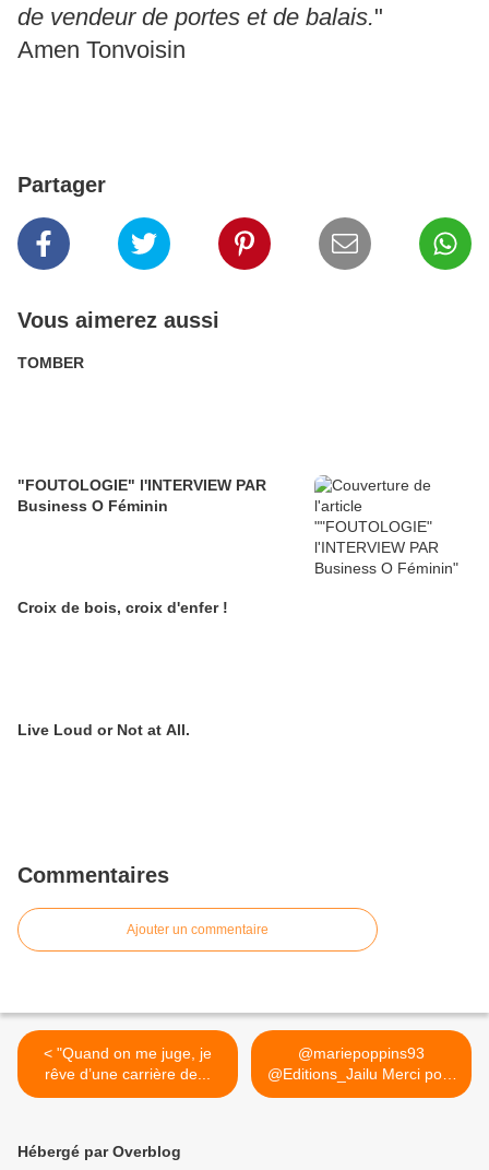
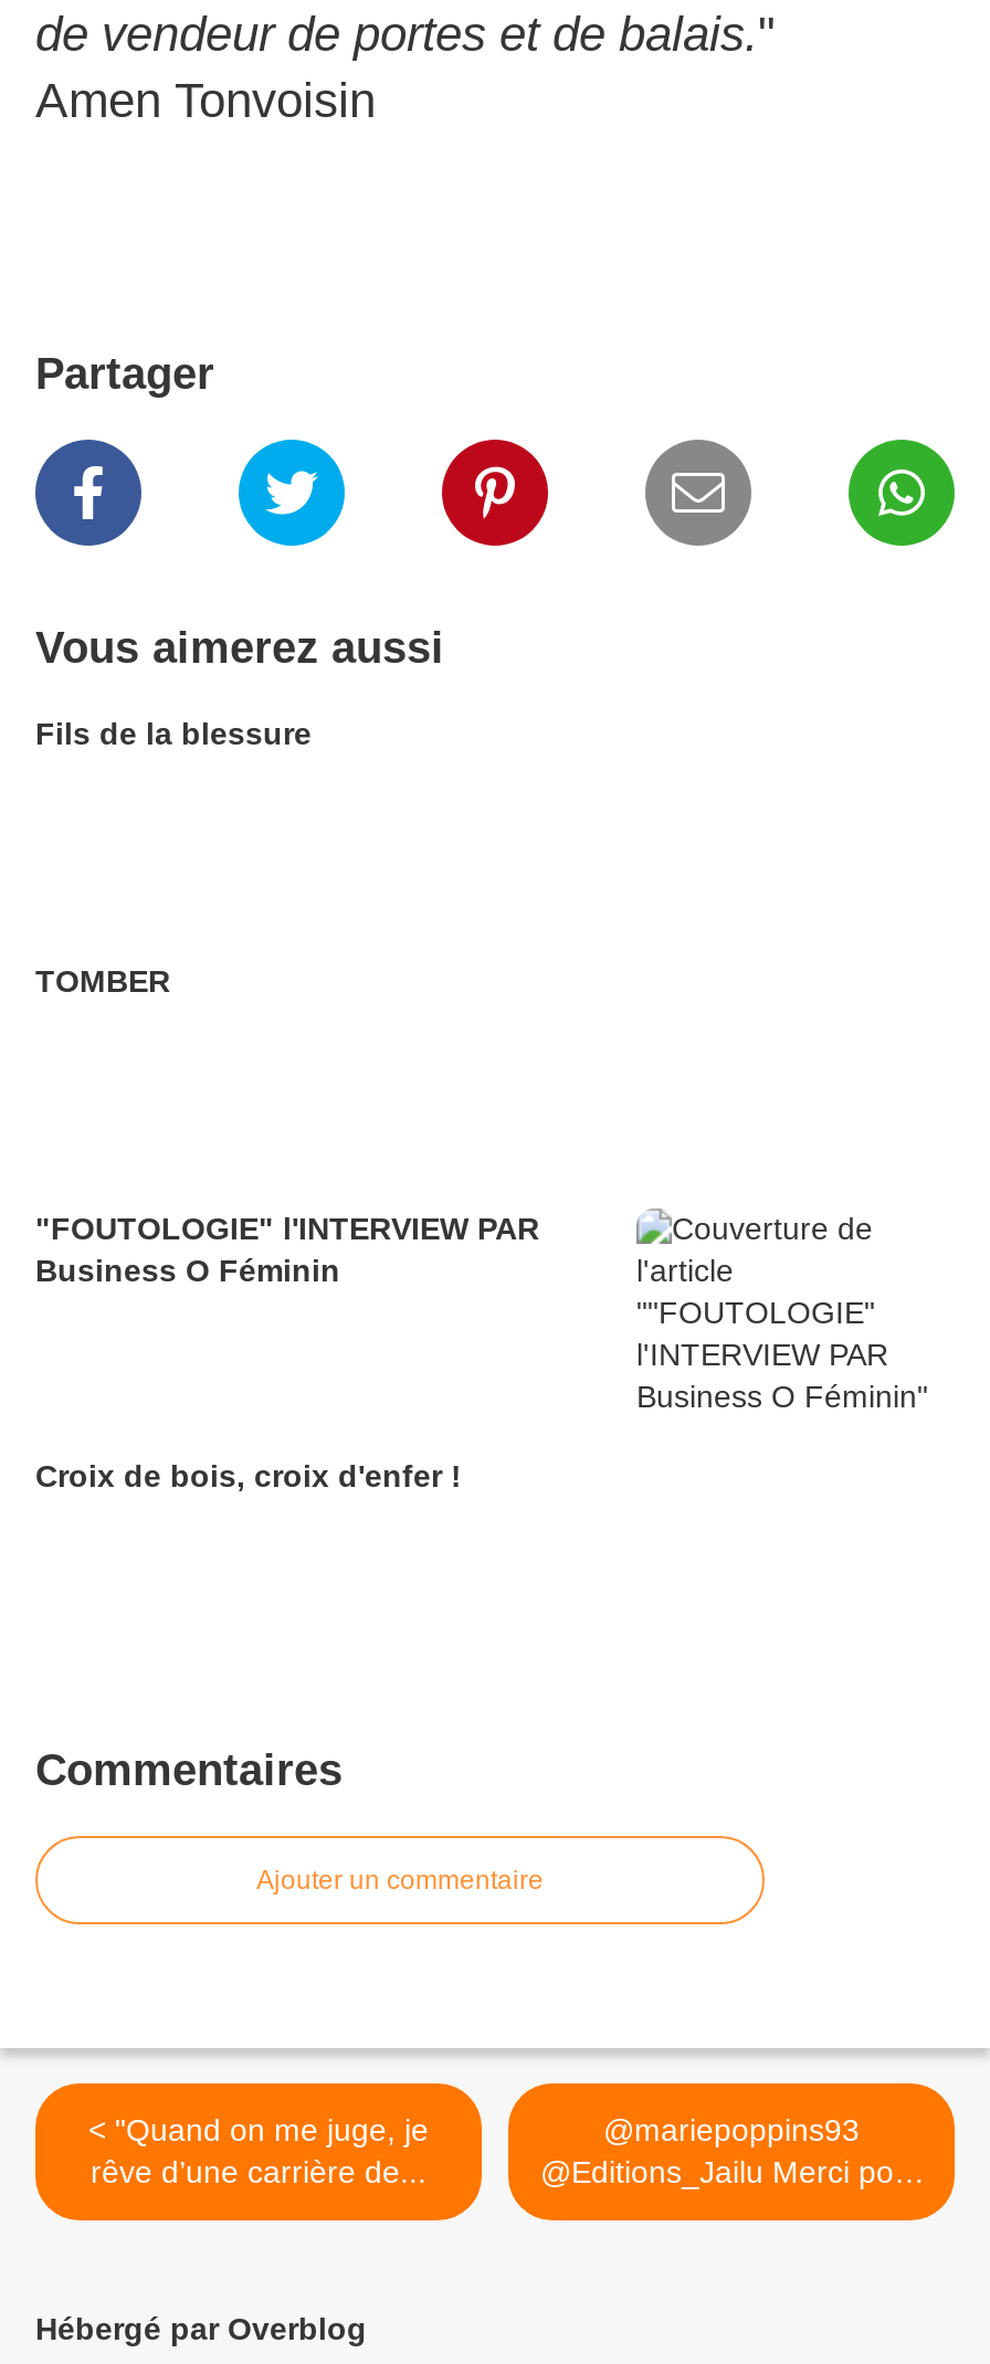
+ Fils de la blessure

moved down: TOMBER | "FOUTOLOGIE" l'INTERVIEW PAR | Business O Féminin | Croix de bois, croix d'enfer !

- Live Loud or Not at All.
